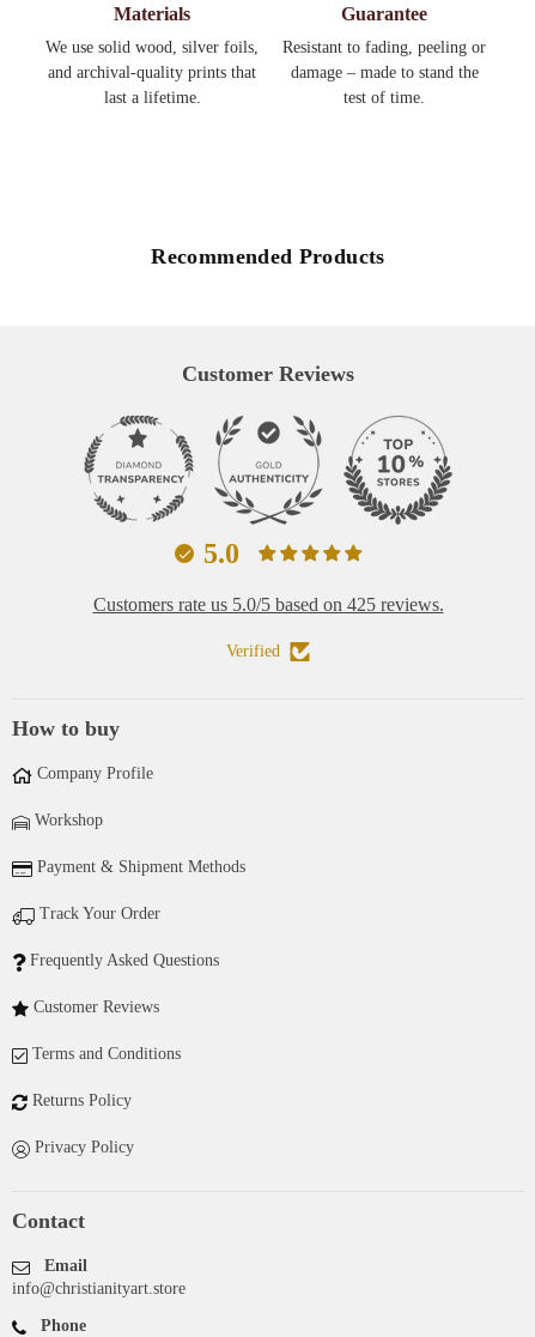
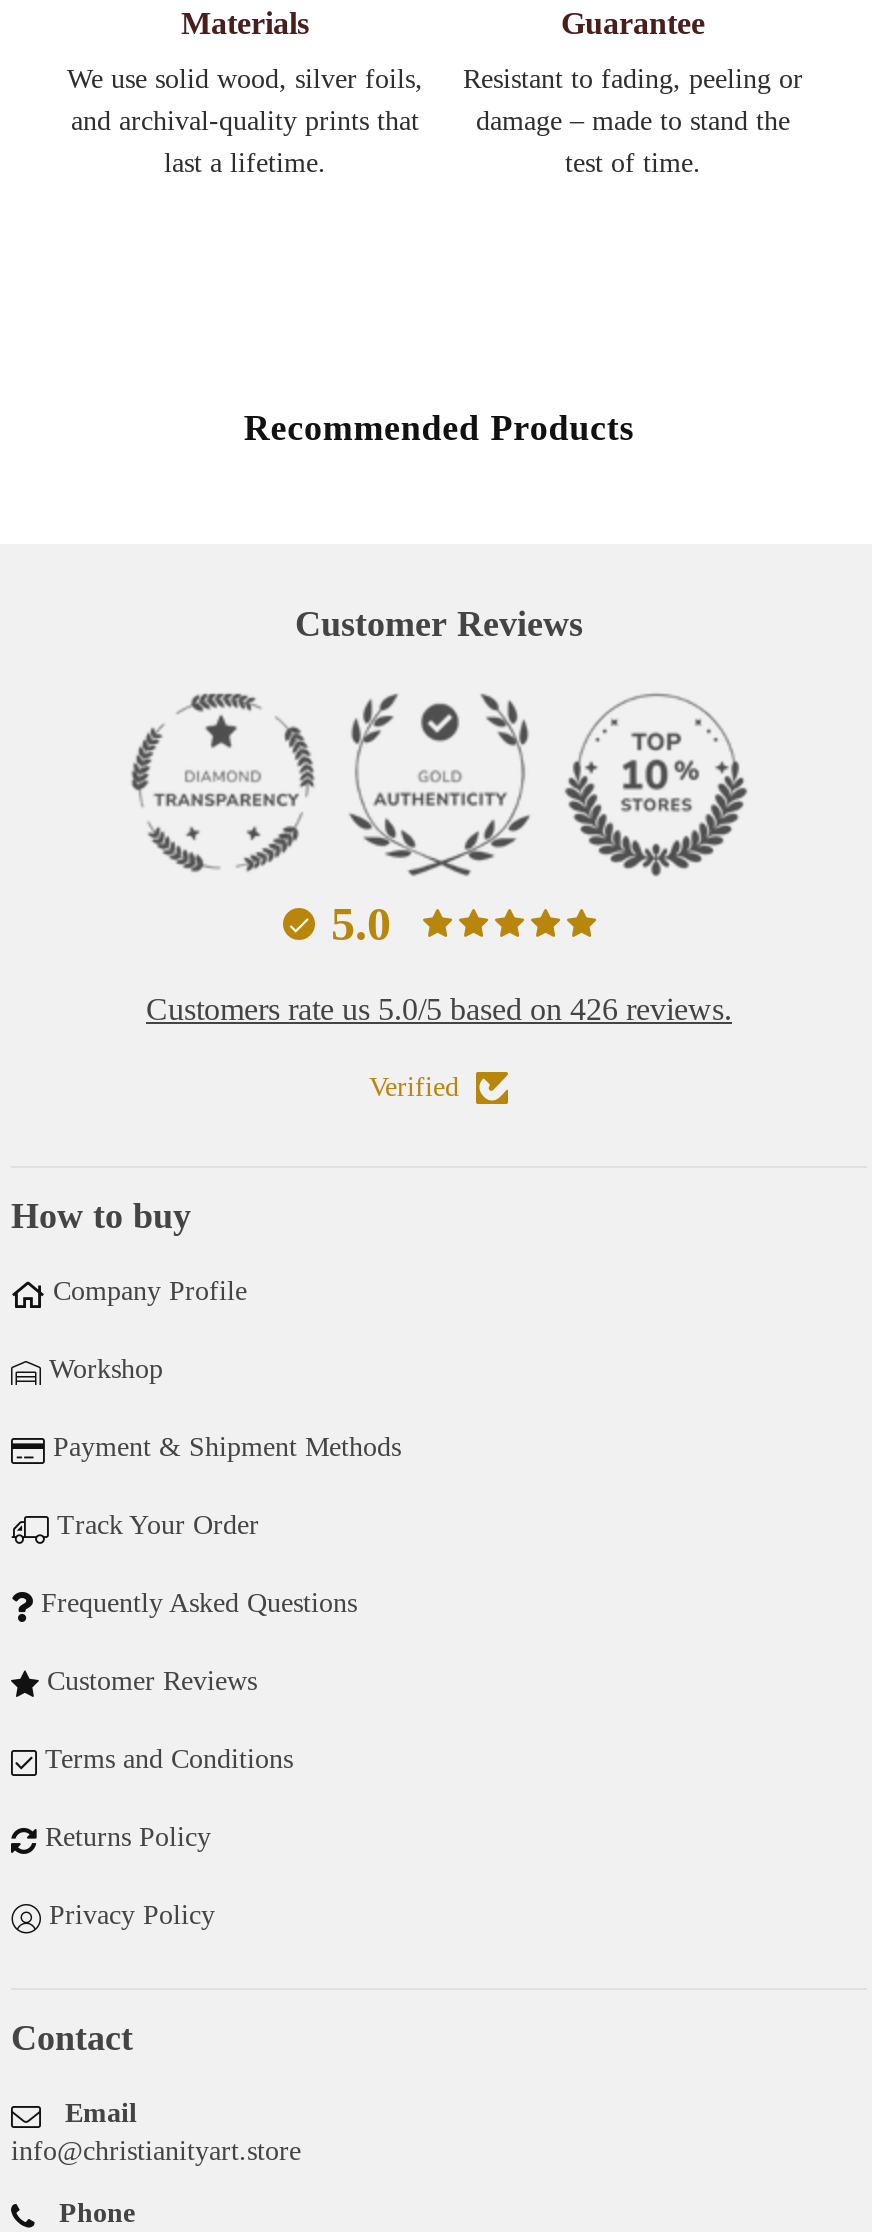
- Customers rate us 5.0/5 based on 425 reviews.
+ Customers rate us 5.0/5 based on 426 reviews.
